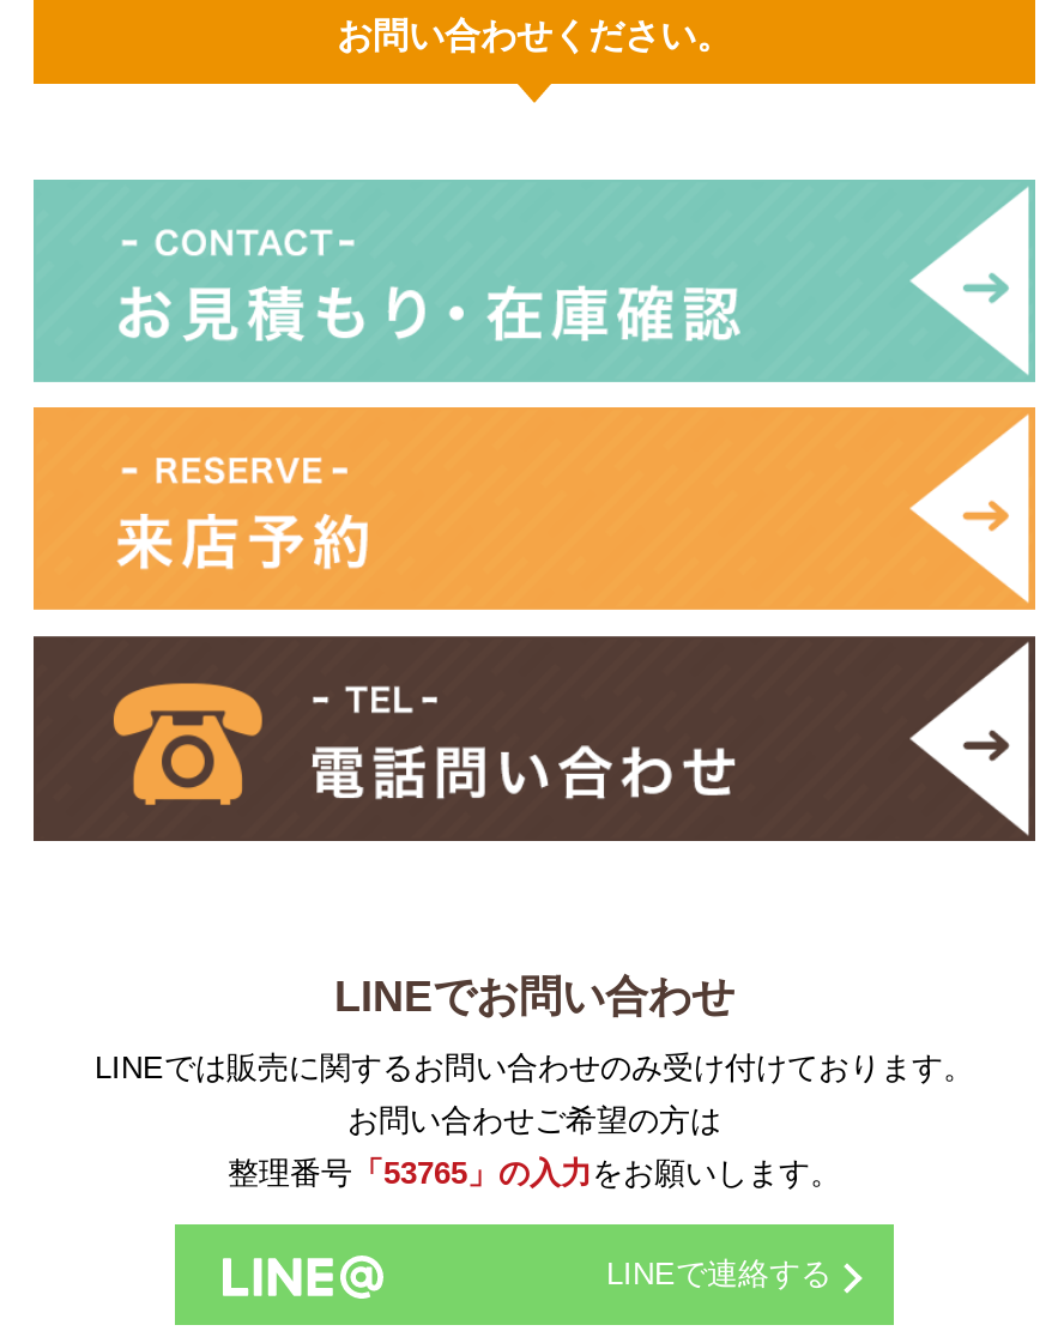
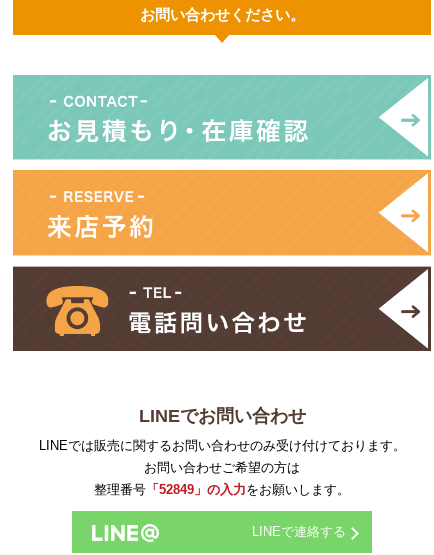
- 整理番号「53765」の入力をお願いします。
+ 整理番号「52849」の入力をお願いします。
